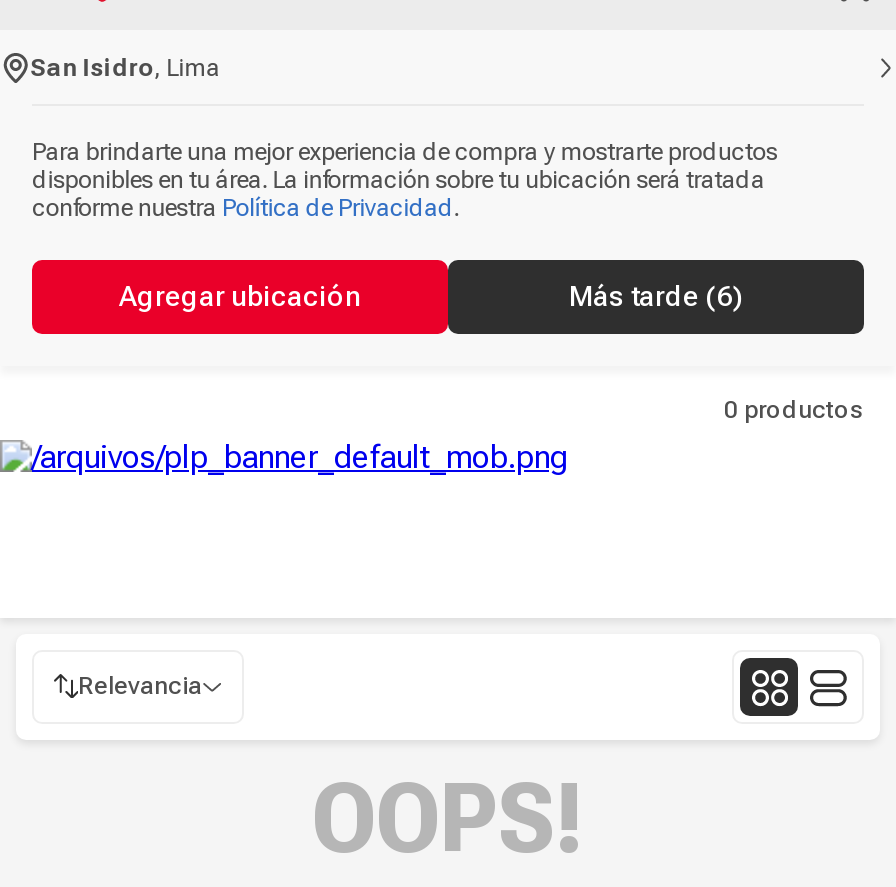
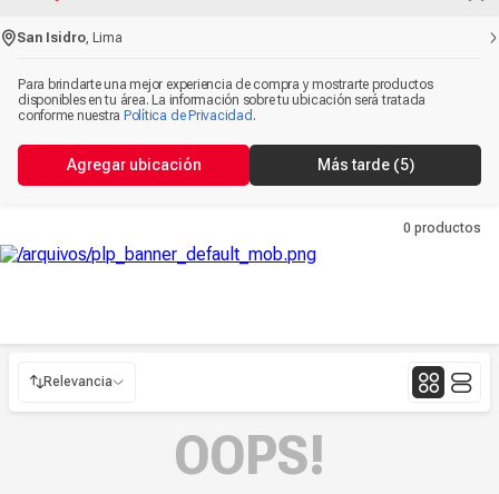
- Más tarde (6)
+ Más tarde (5)
